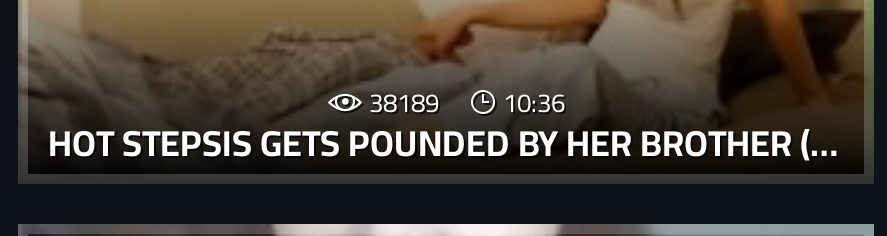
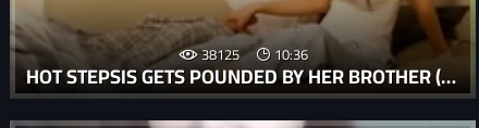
- 38189 10:36
+ 38125 10:36
